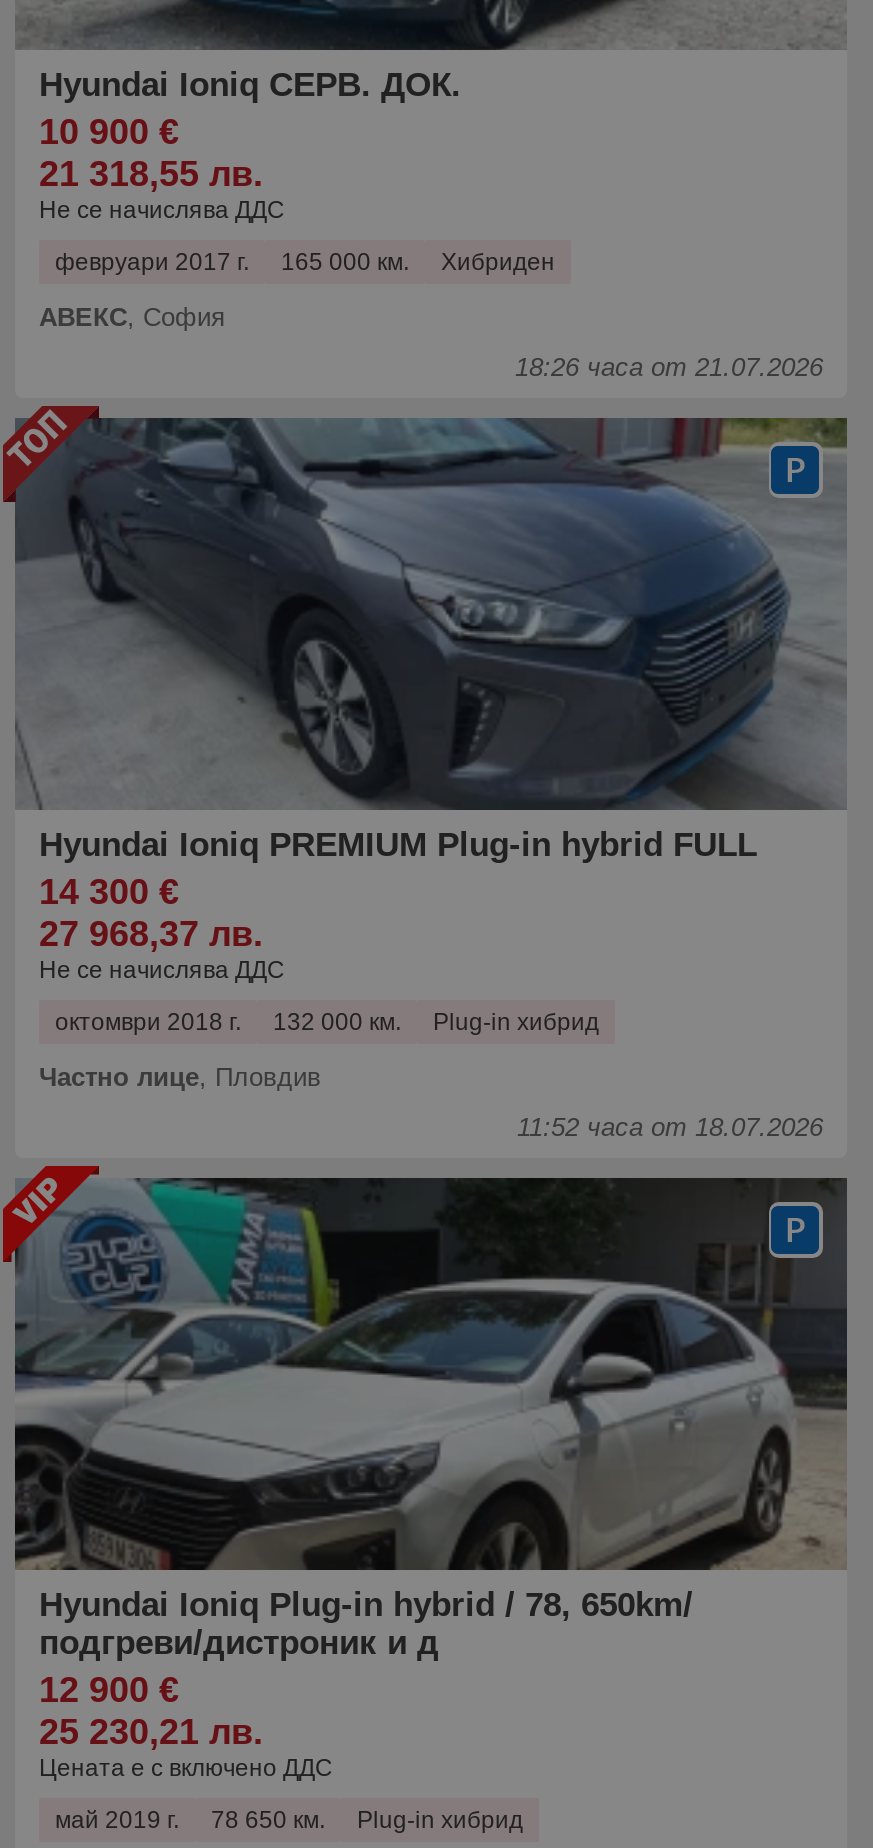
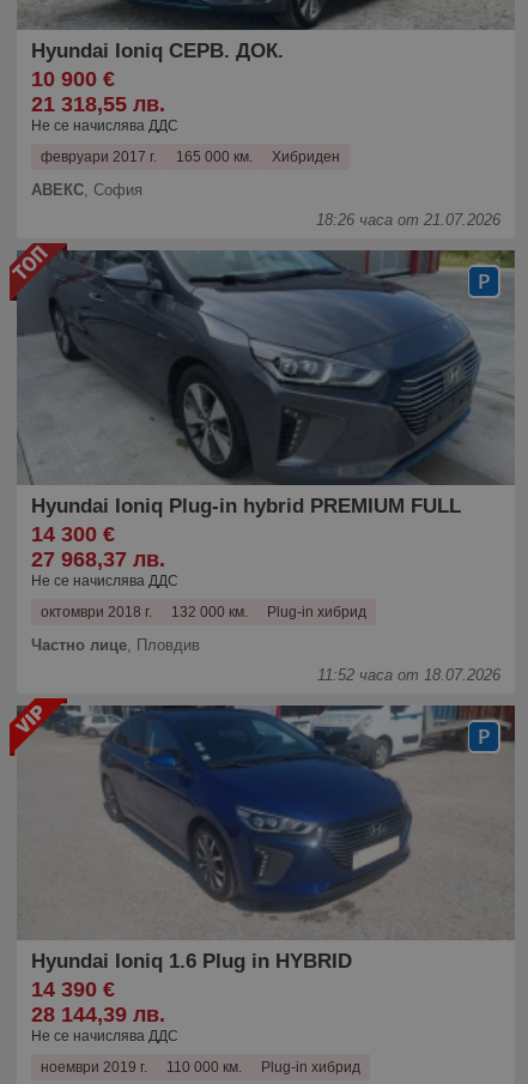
- Hyundai Ioniq PREMIUM Plug-in hybrid FULL
+ Hyundai Ioniq Plug-in hybrid PREMIUM FULL

- [image]
- Hyundai Ioniq Plug-in hybrid / 78, 650km/
- подгреви/дистроник и д
- 12 900 €
- 25 230,21 лв.
- Цената е с включено ДДС
+ [image]
+ Hyundai Ioniq 1.6 Plug in HYBRID
+ 14 390 €
+ 28 144,39 лв.
+ Не се начислява ДДС

- май 2019 г.
- 78 650 км.
+ ноември 2019 г.
+ 110 000 км.
